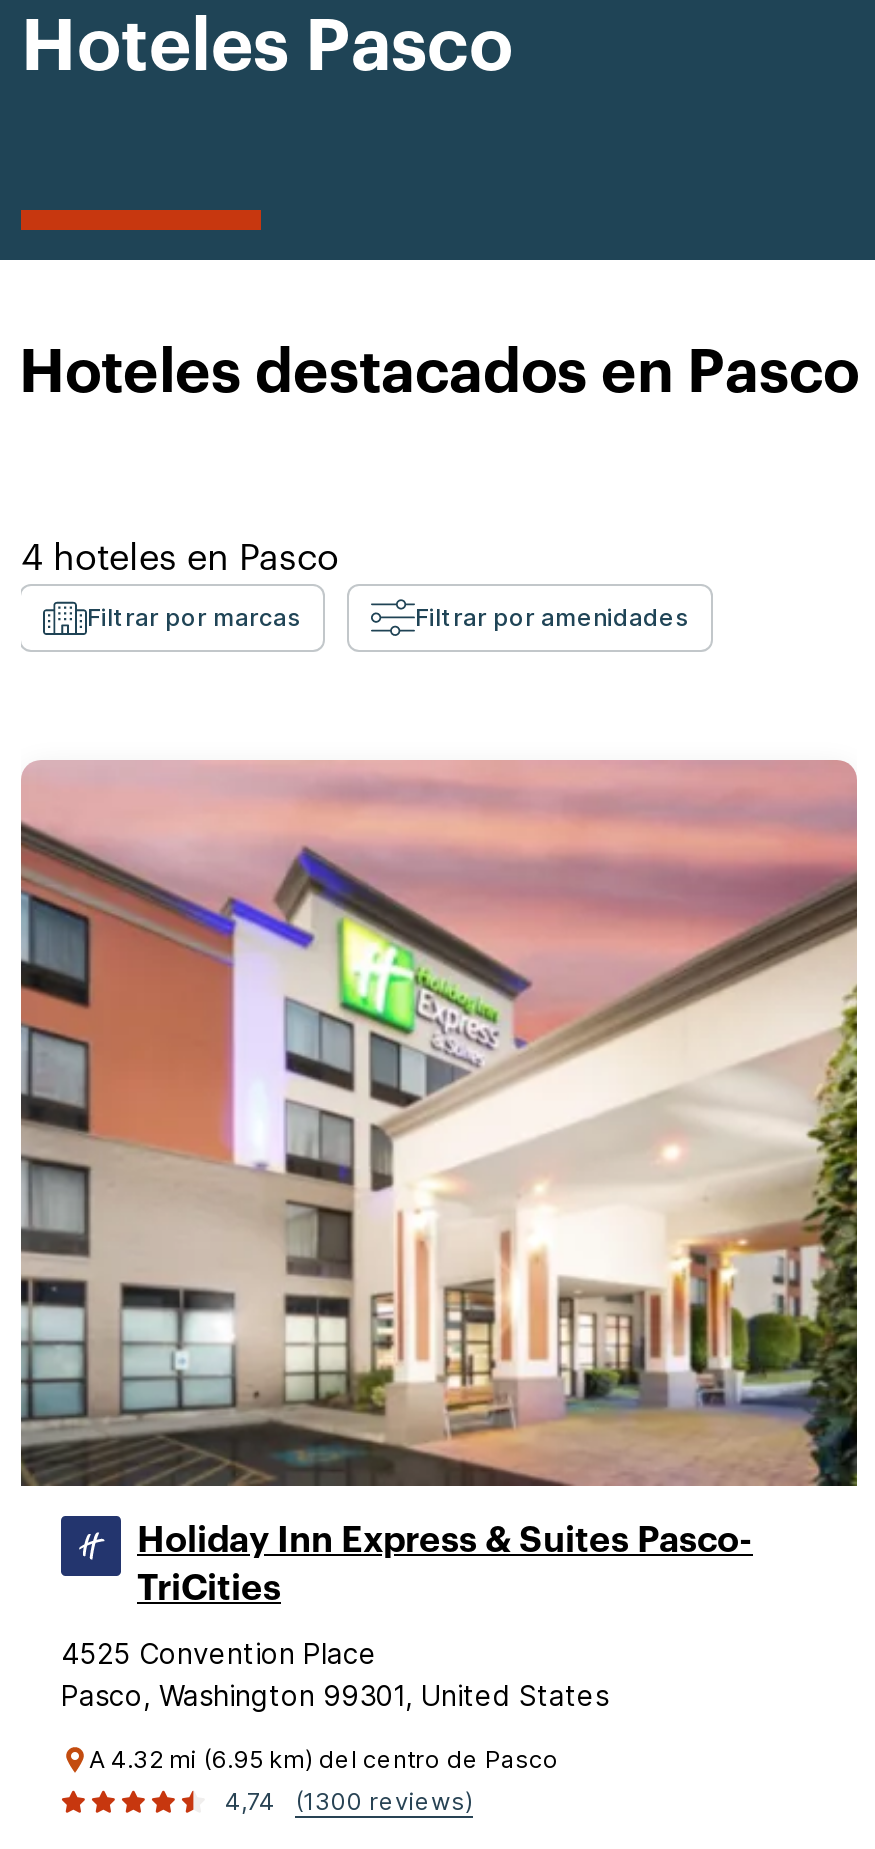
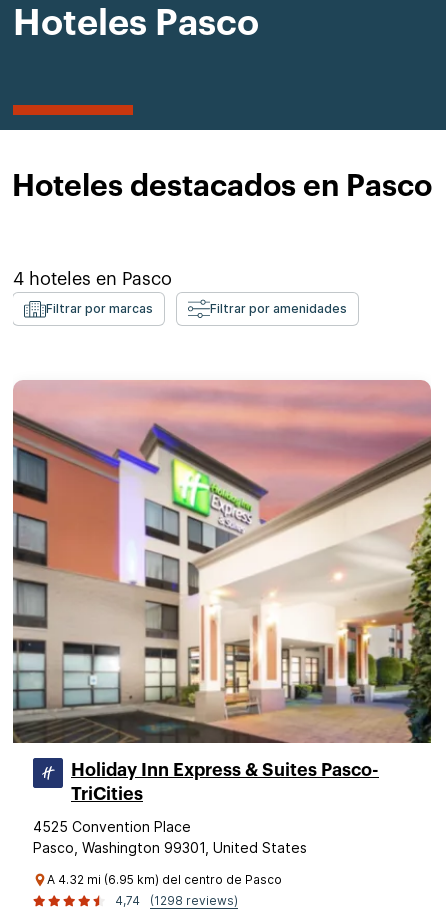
- 4,74 (1300 reviews)
+ 4,74 (1298 reviews)
